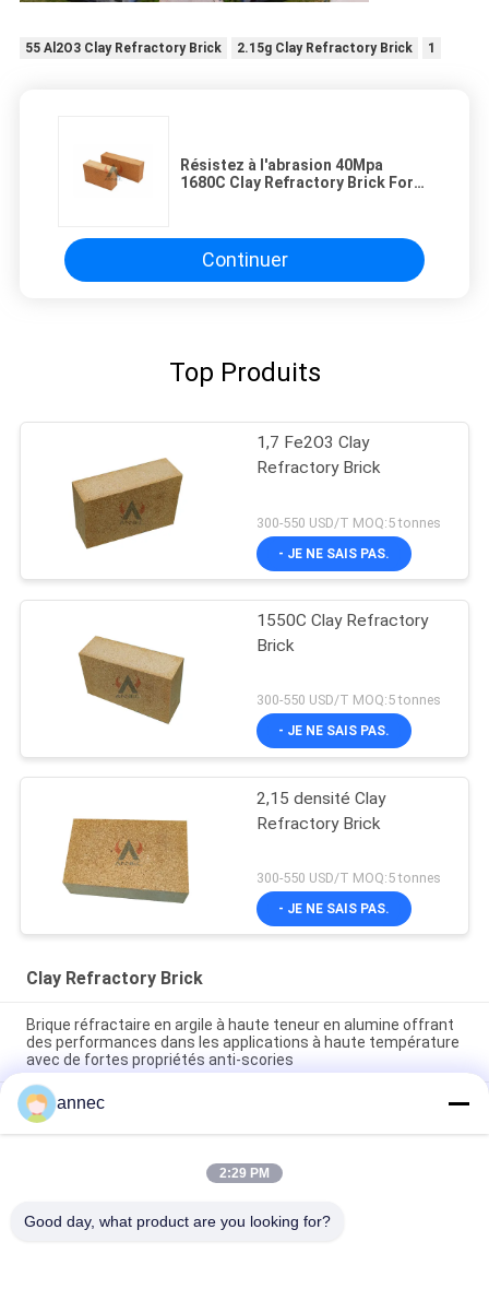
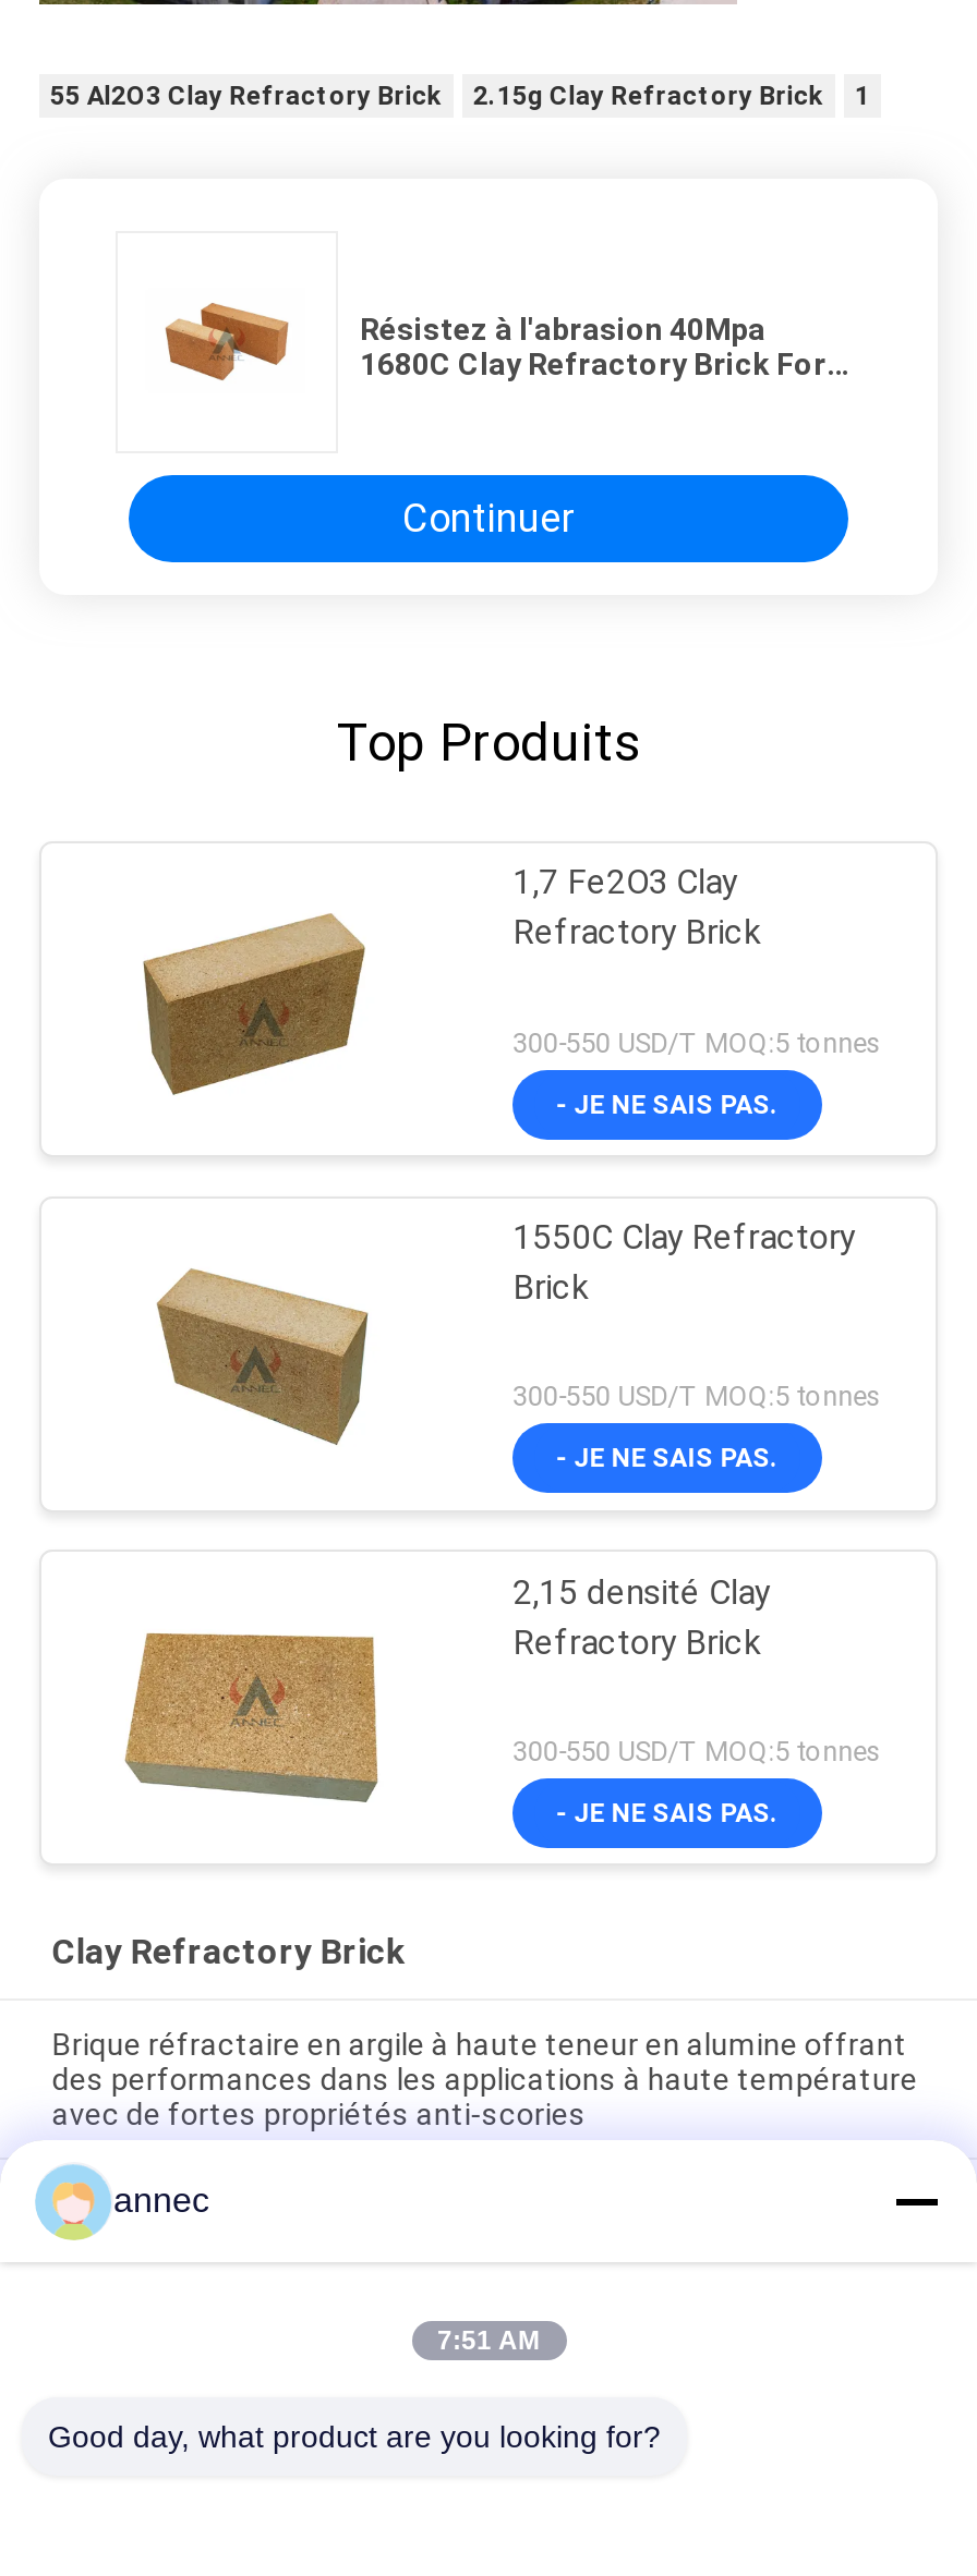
- 2:29 PM
+ 7:51 AM
